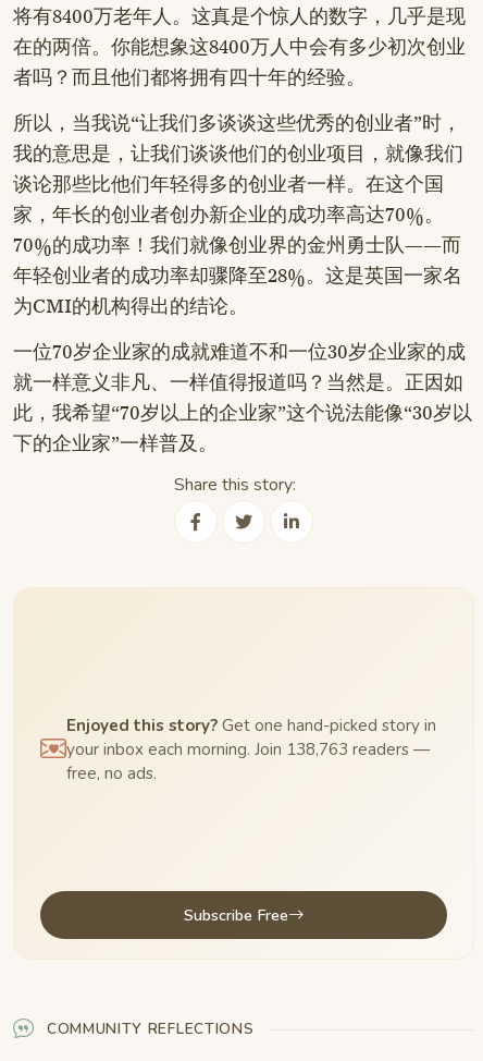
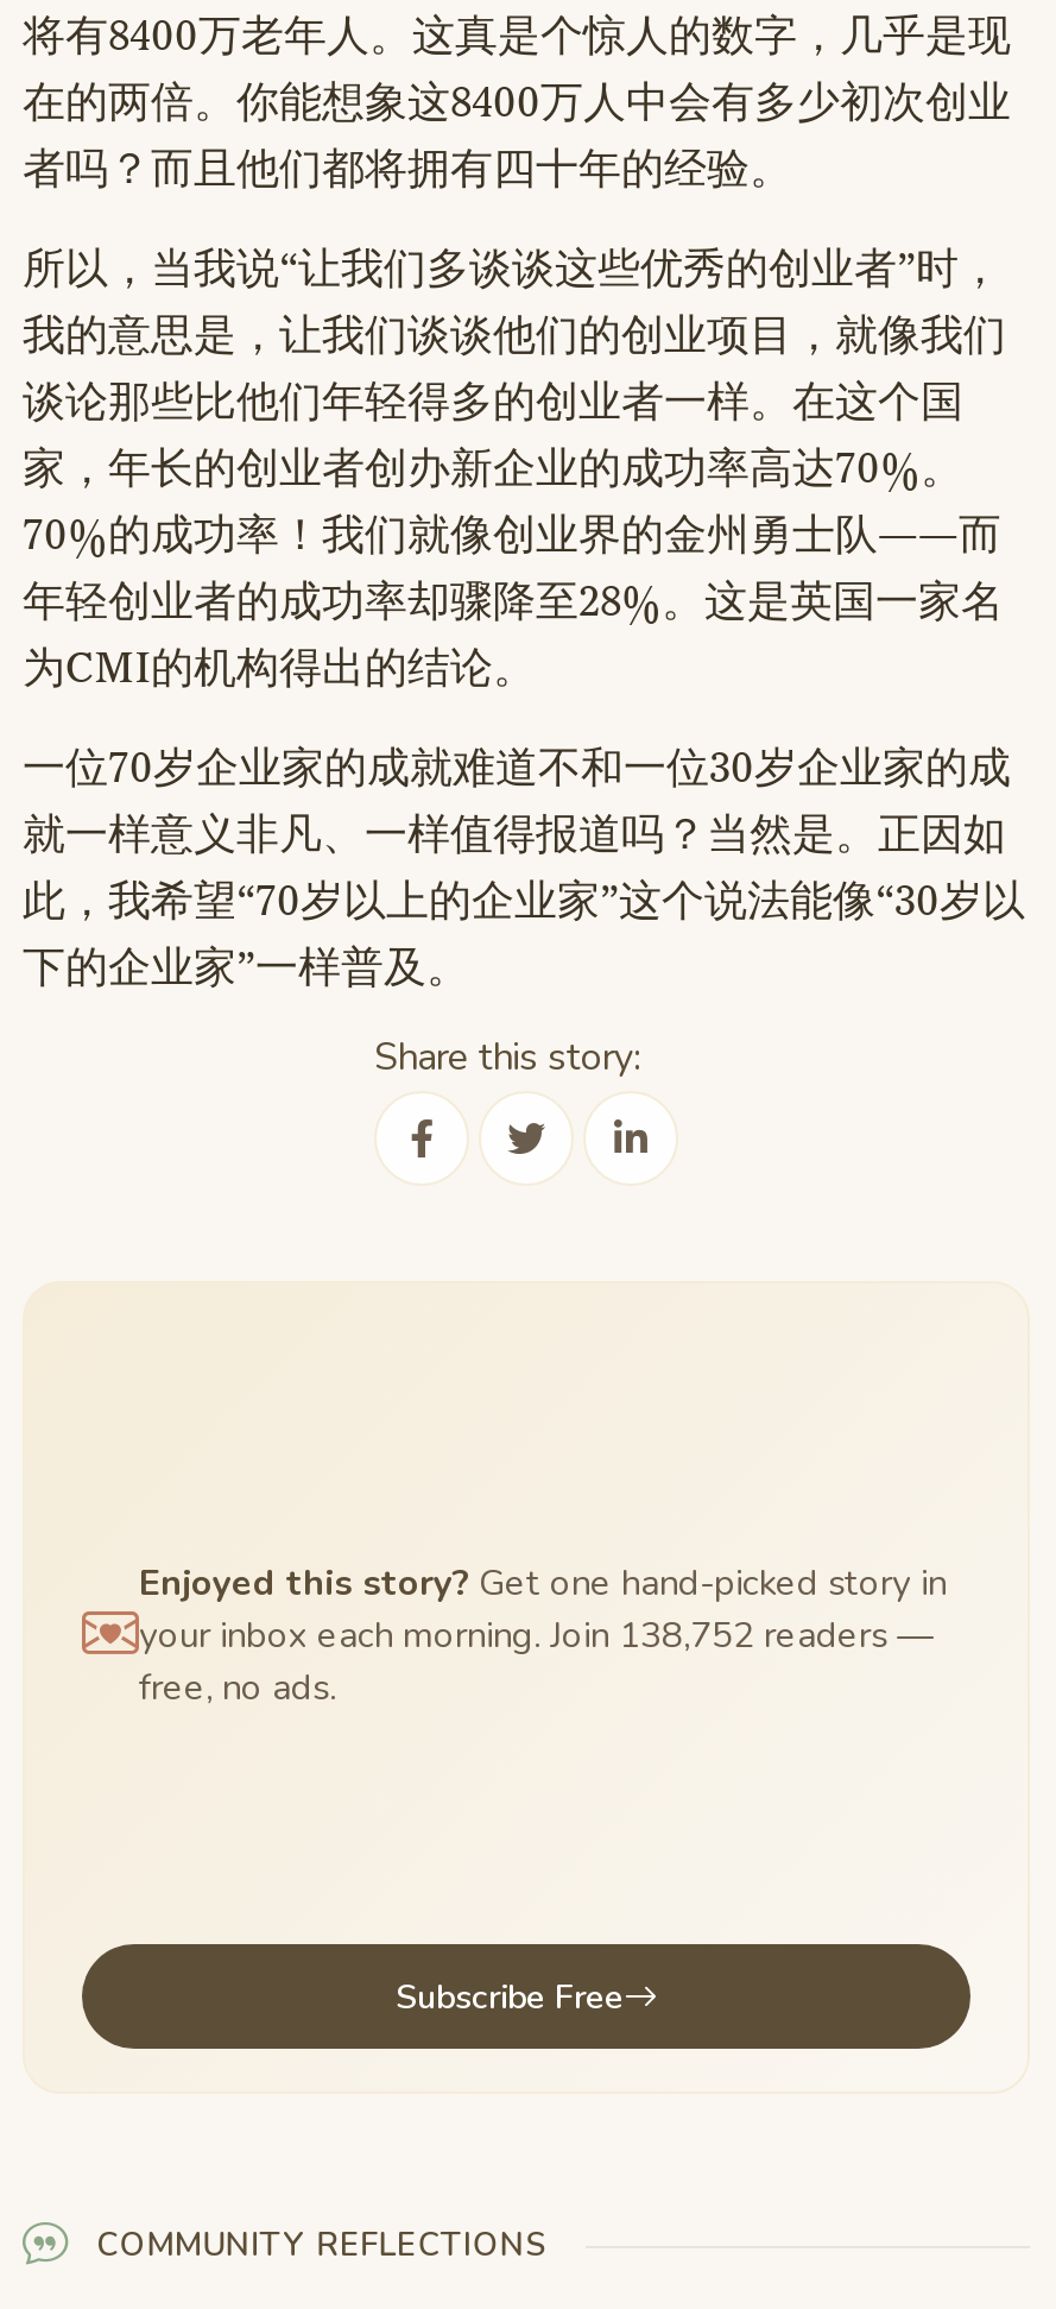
- your inbox each morning. Join 138,763 readers —
+ your inbox each morning. Join 138,752 readers —
